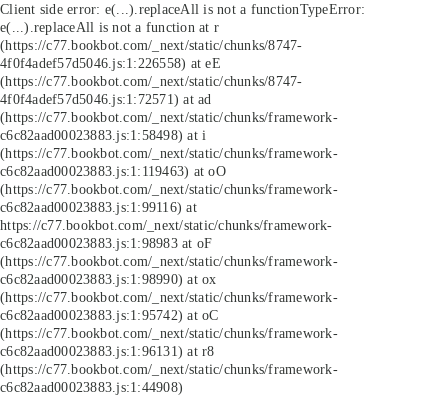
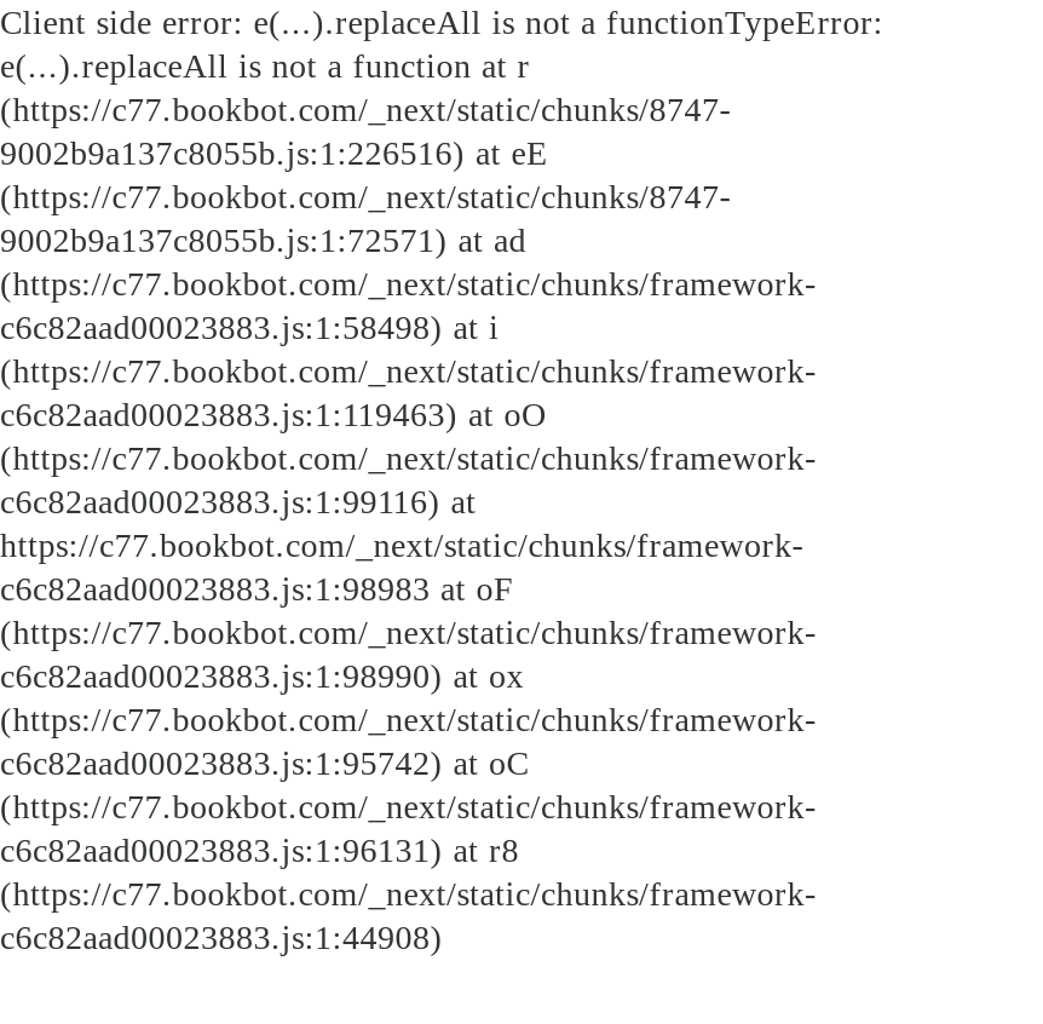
- 4f0f4adef57d5046.js:1:226558) at eE
+ 9002b9a137c8055b.js:1:226516) at eE

- 4f0f4adef57d5046.js:1:72571) at ad
+ 9002b9a137c8055b.js:1:72571) at ad
